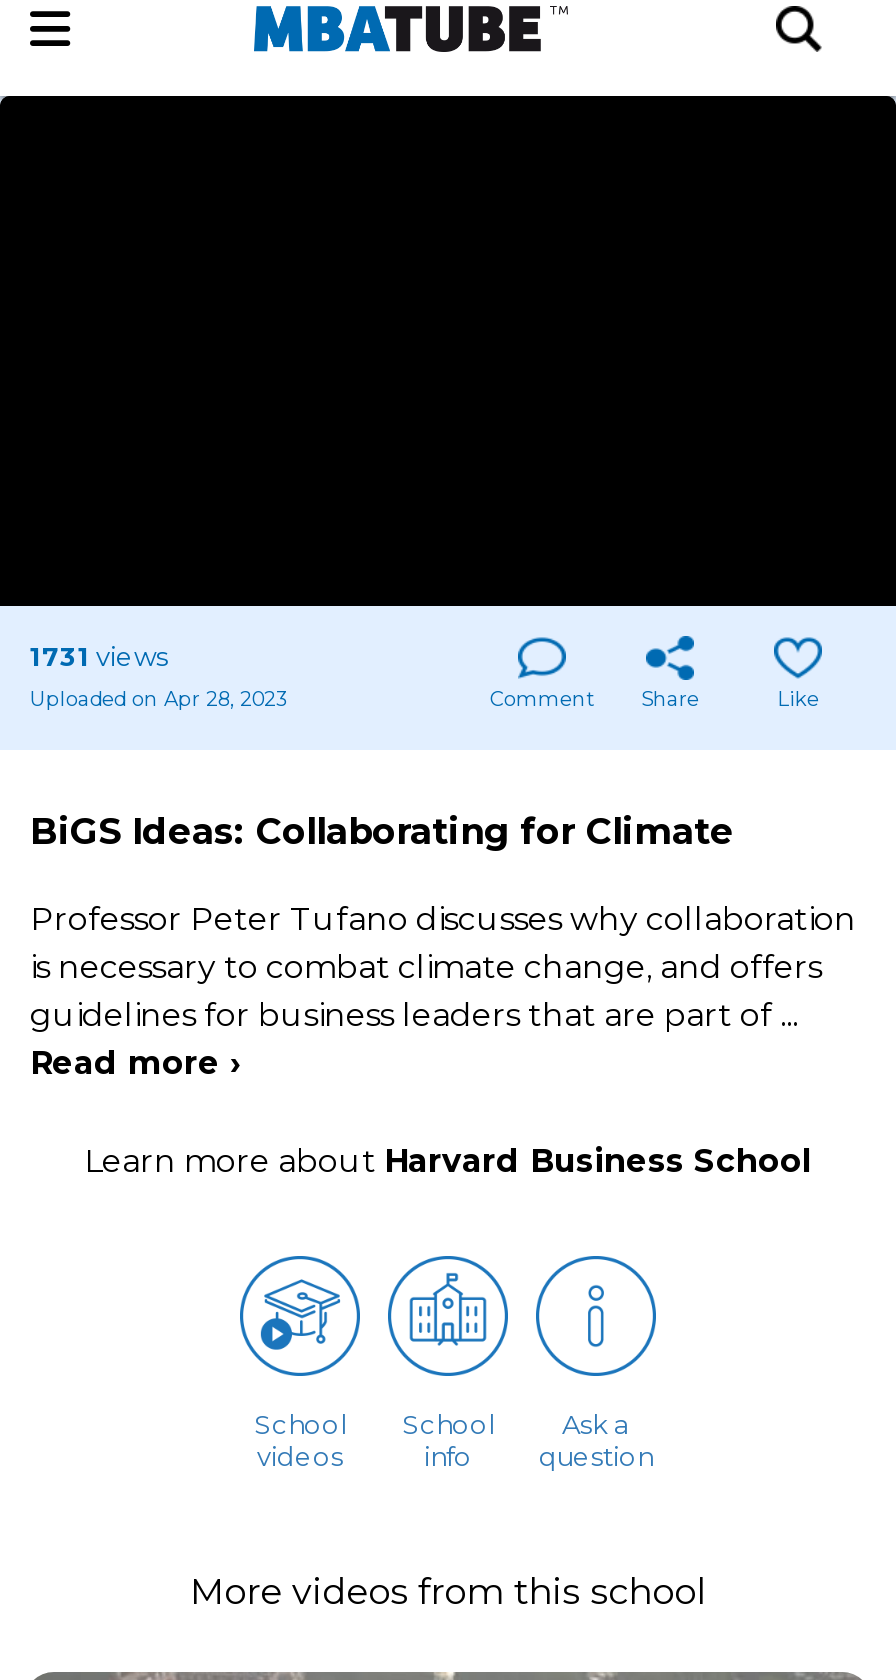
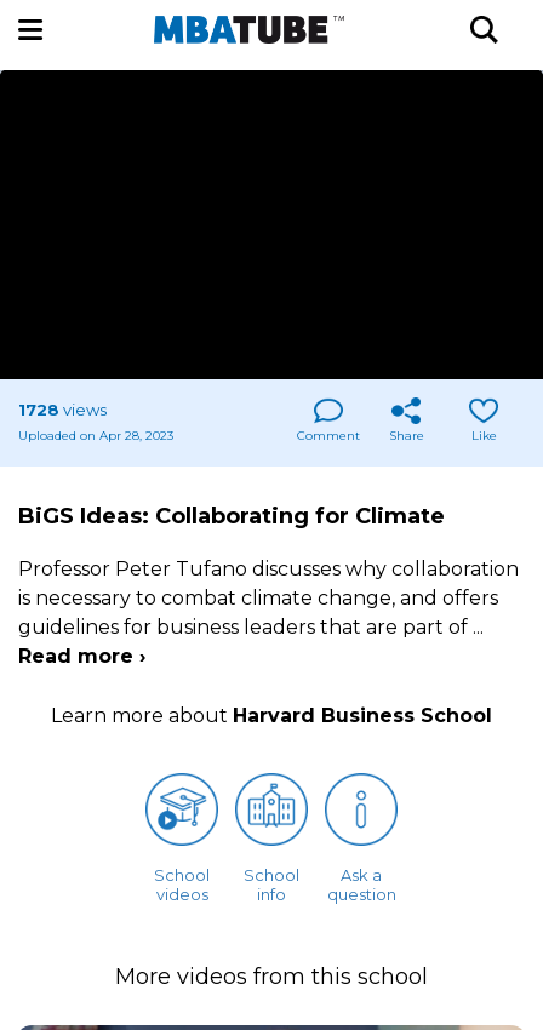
- 1731 views
+ 1728 views
